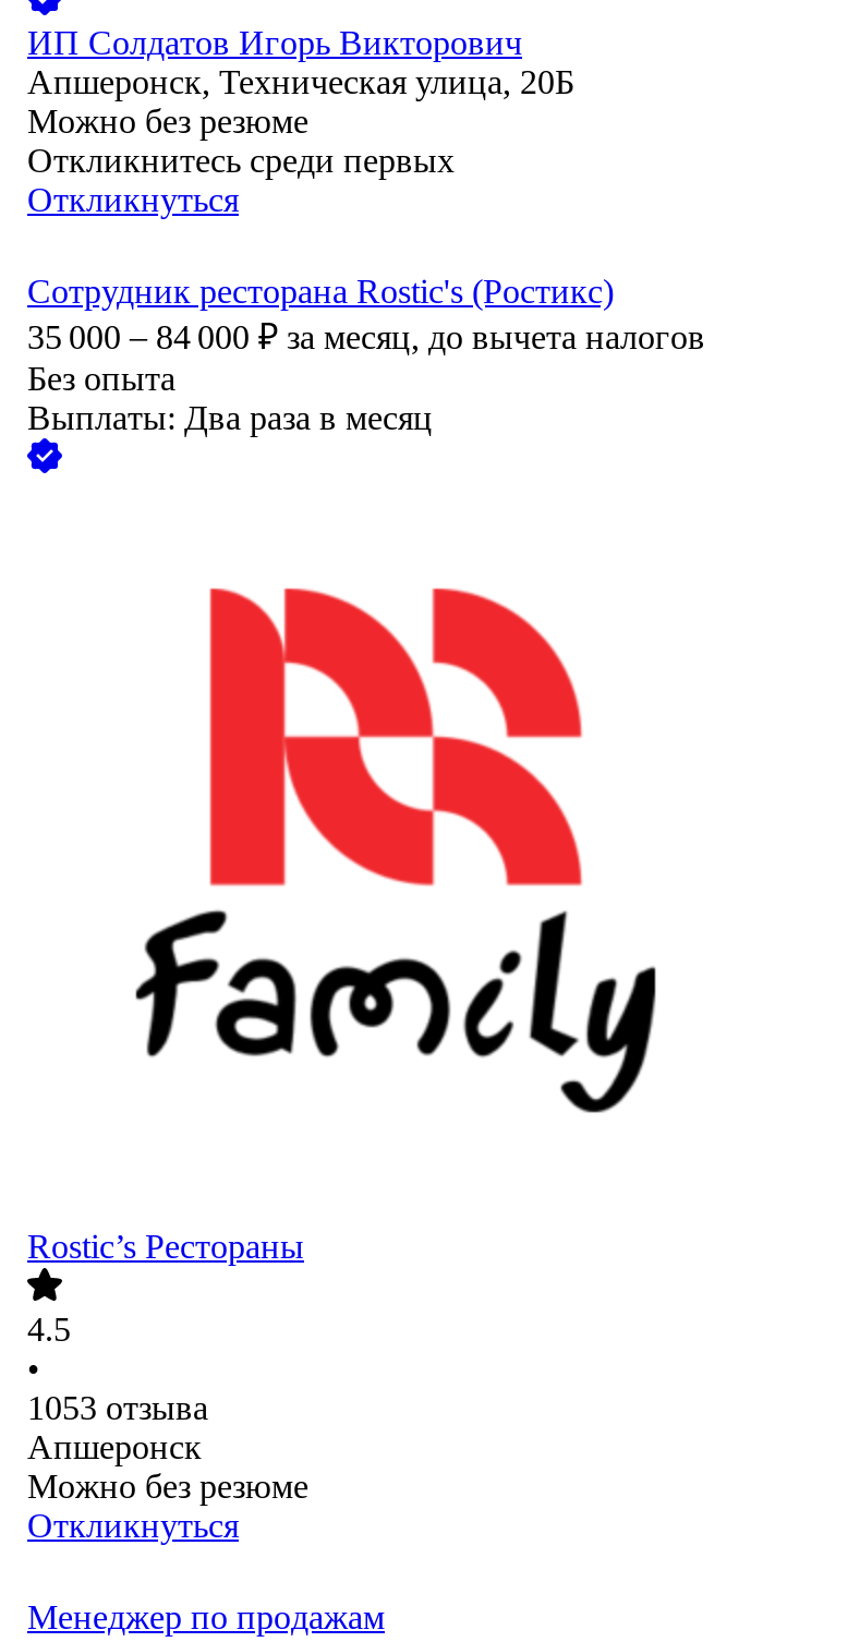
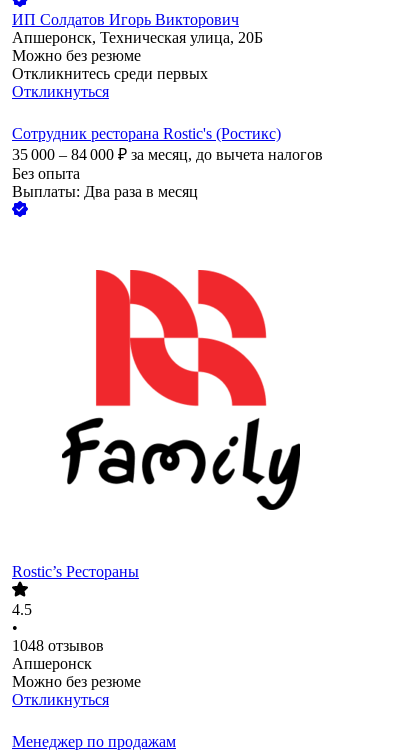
- 1053 отзыва
+ 1048 отзывов
